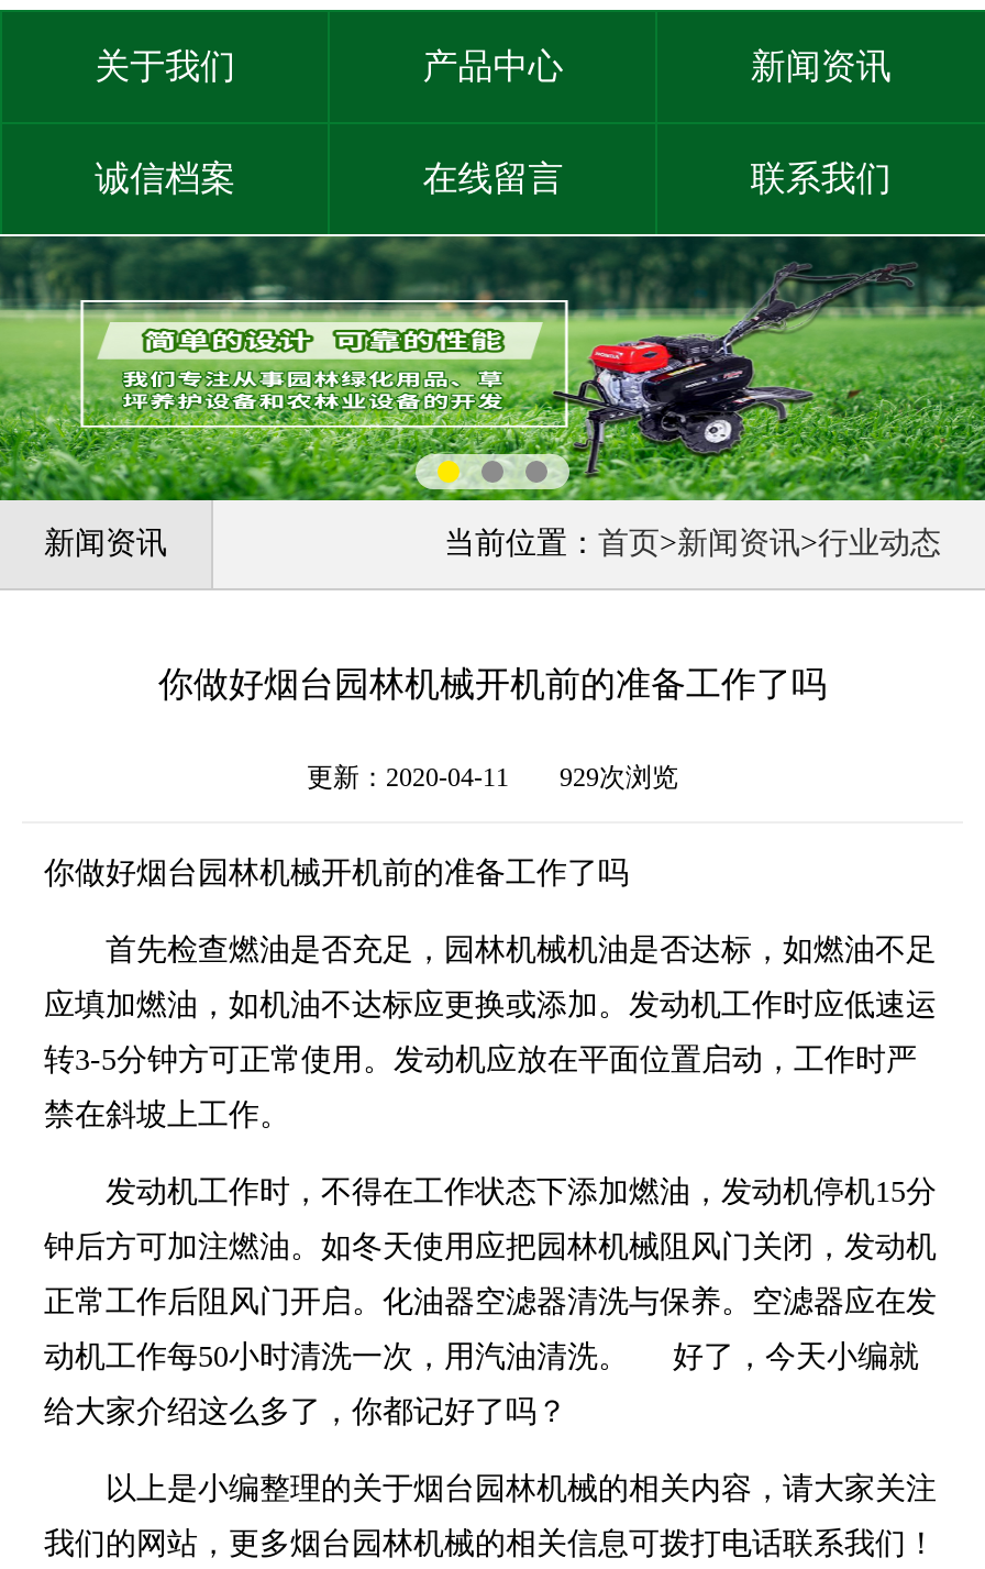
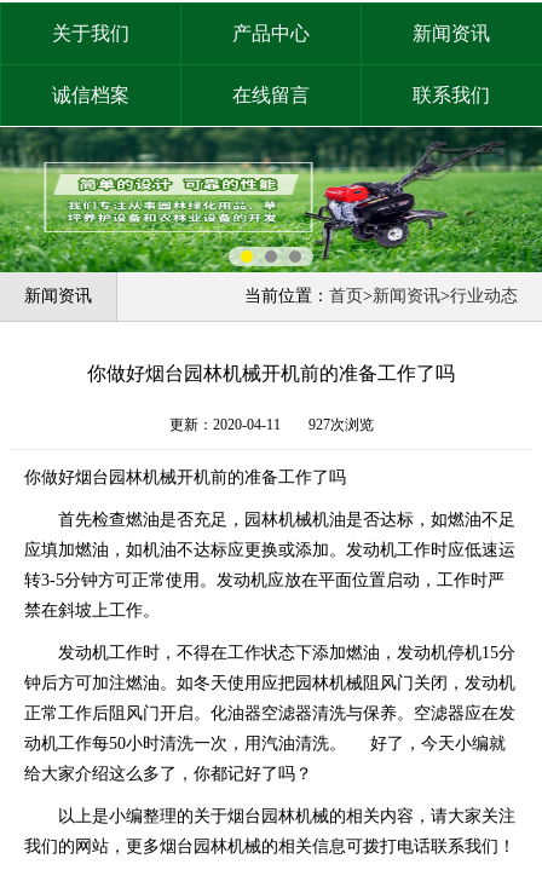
- 更新：2020-04-11 929次浏览
+ 更新：2020-04-11 927次浏览
